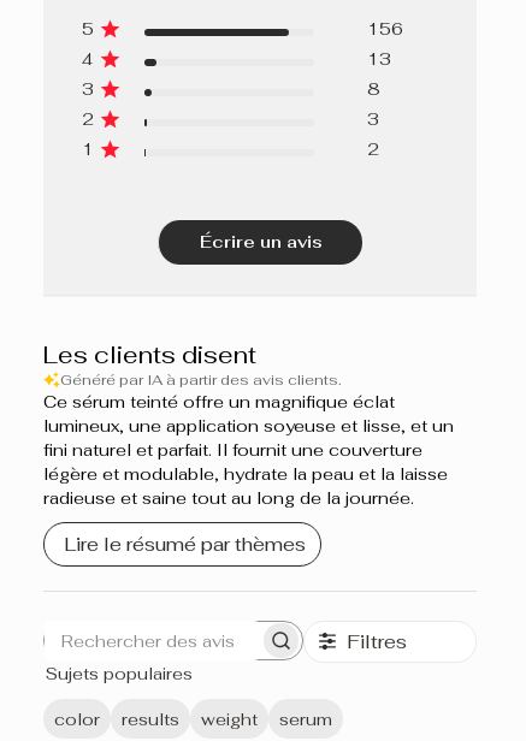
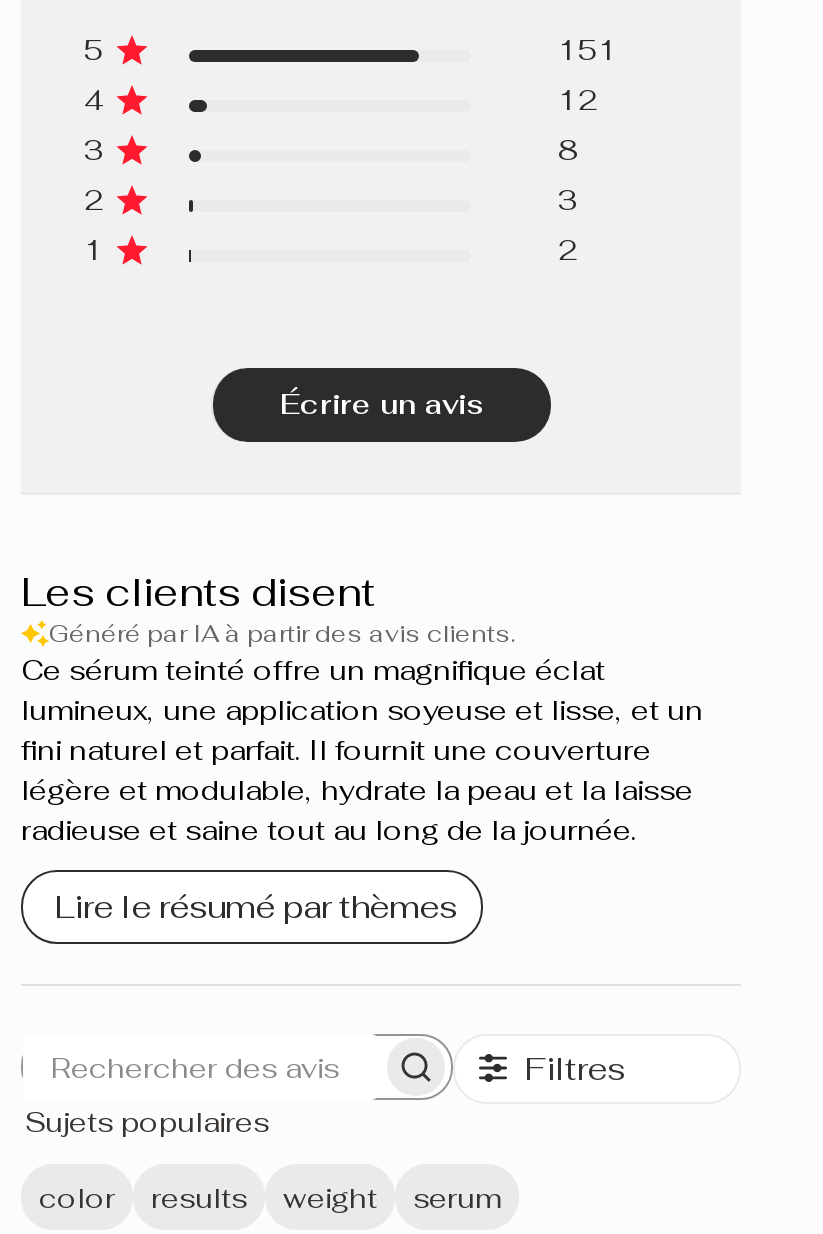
- 156
+ 151

- 13
+ 12
